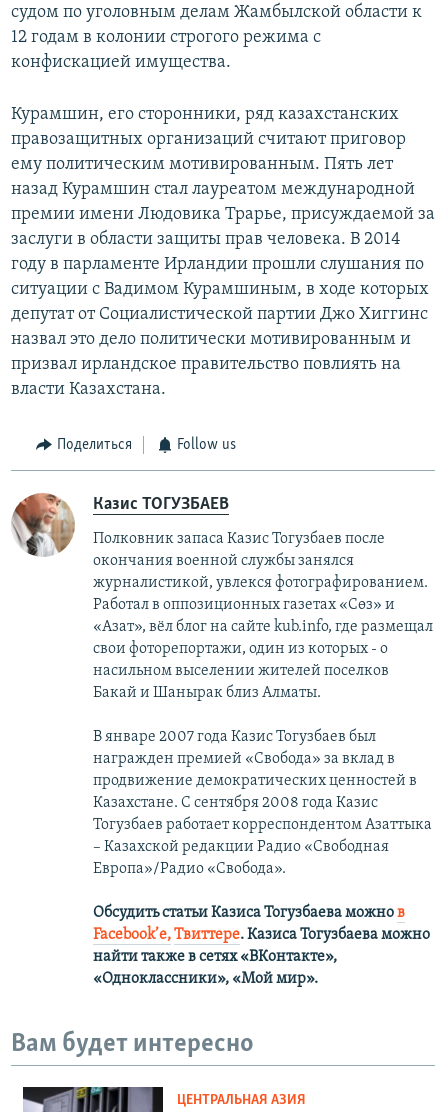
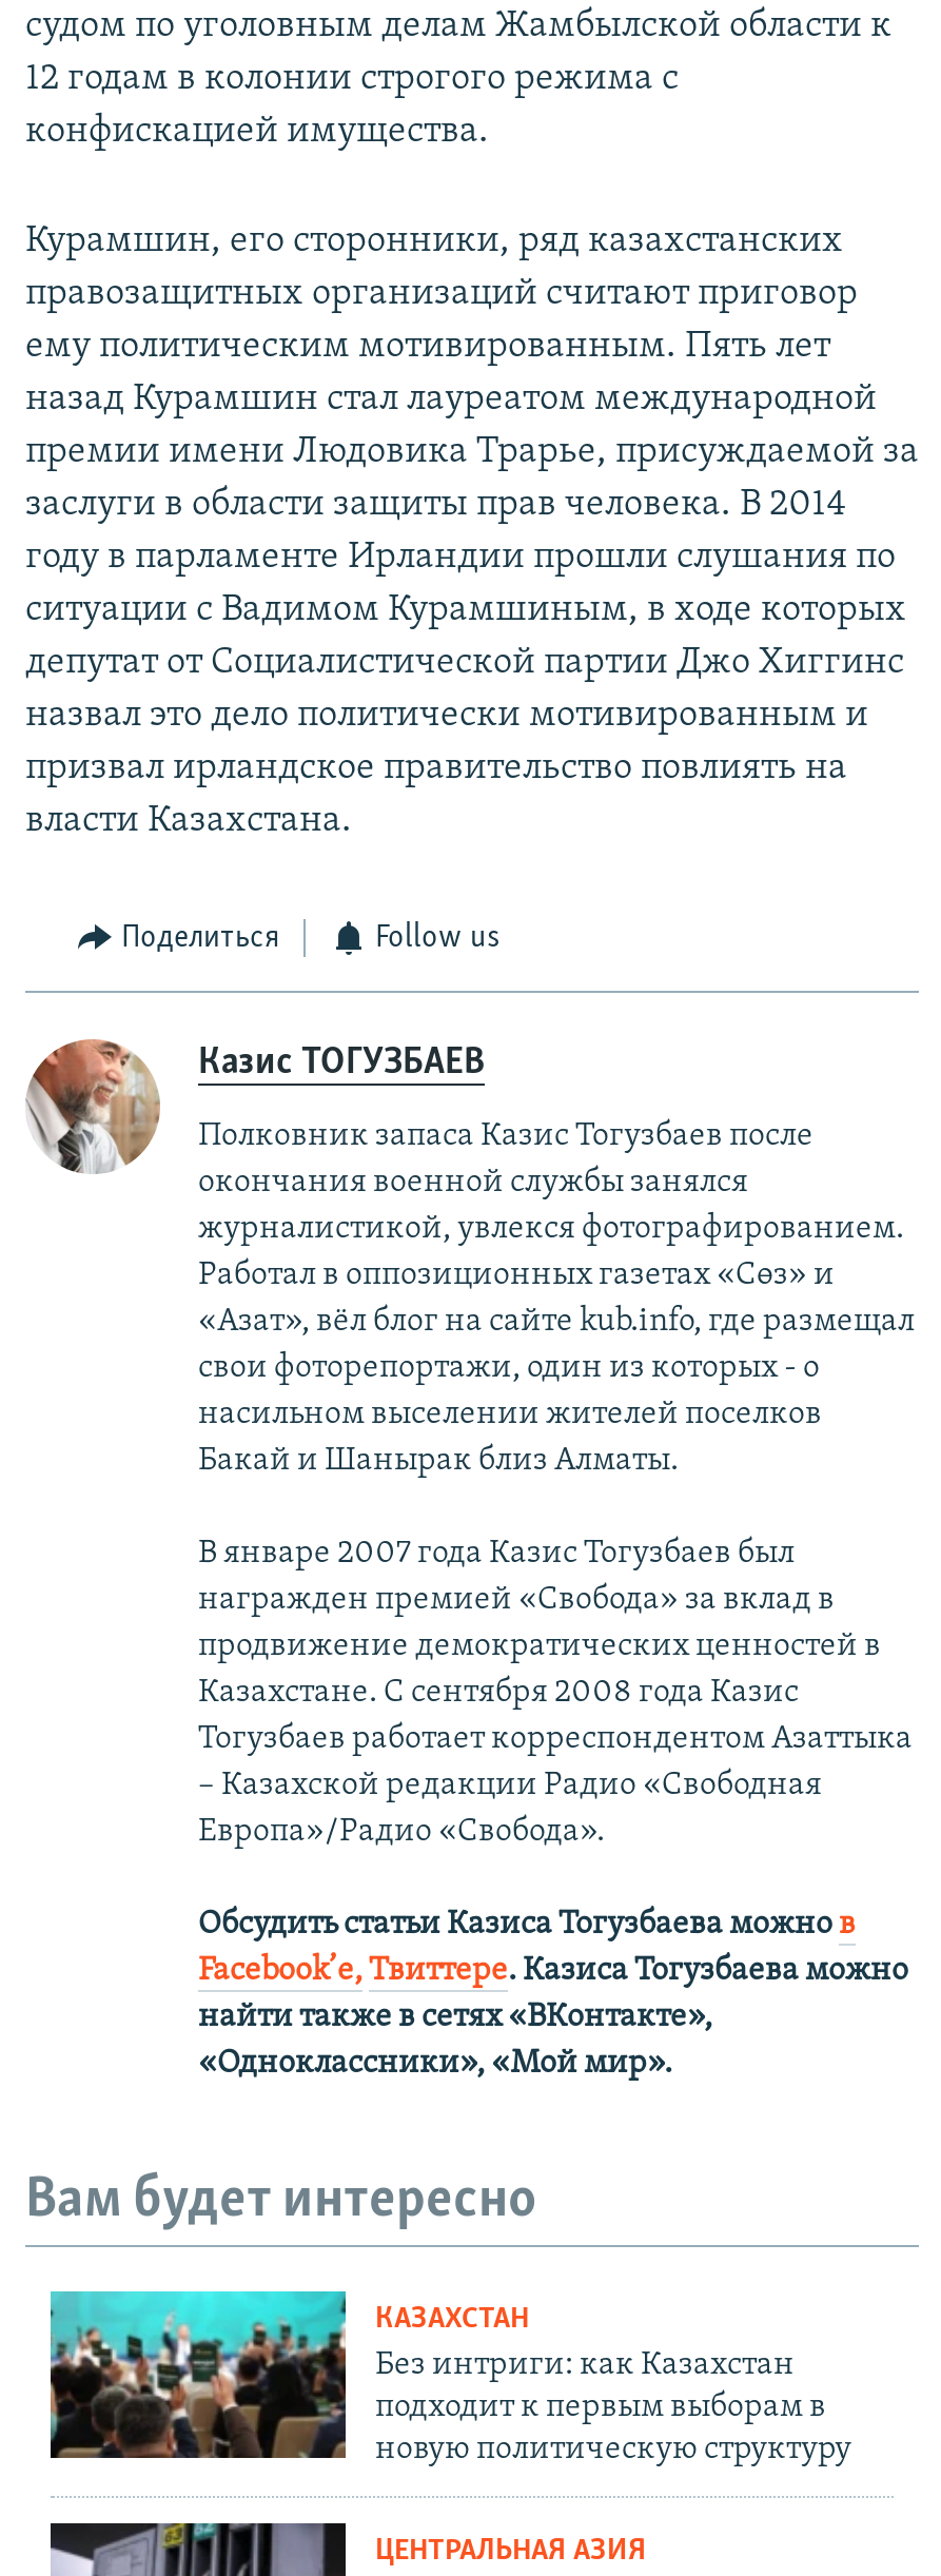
+ [image]
+ КАЗАХСТАН
+ Без интриги: как Казахстан
+ подходит к первым выборам в
+ новую политическую структуру
